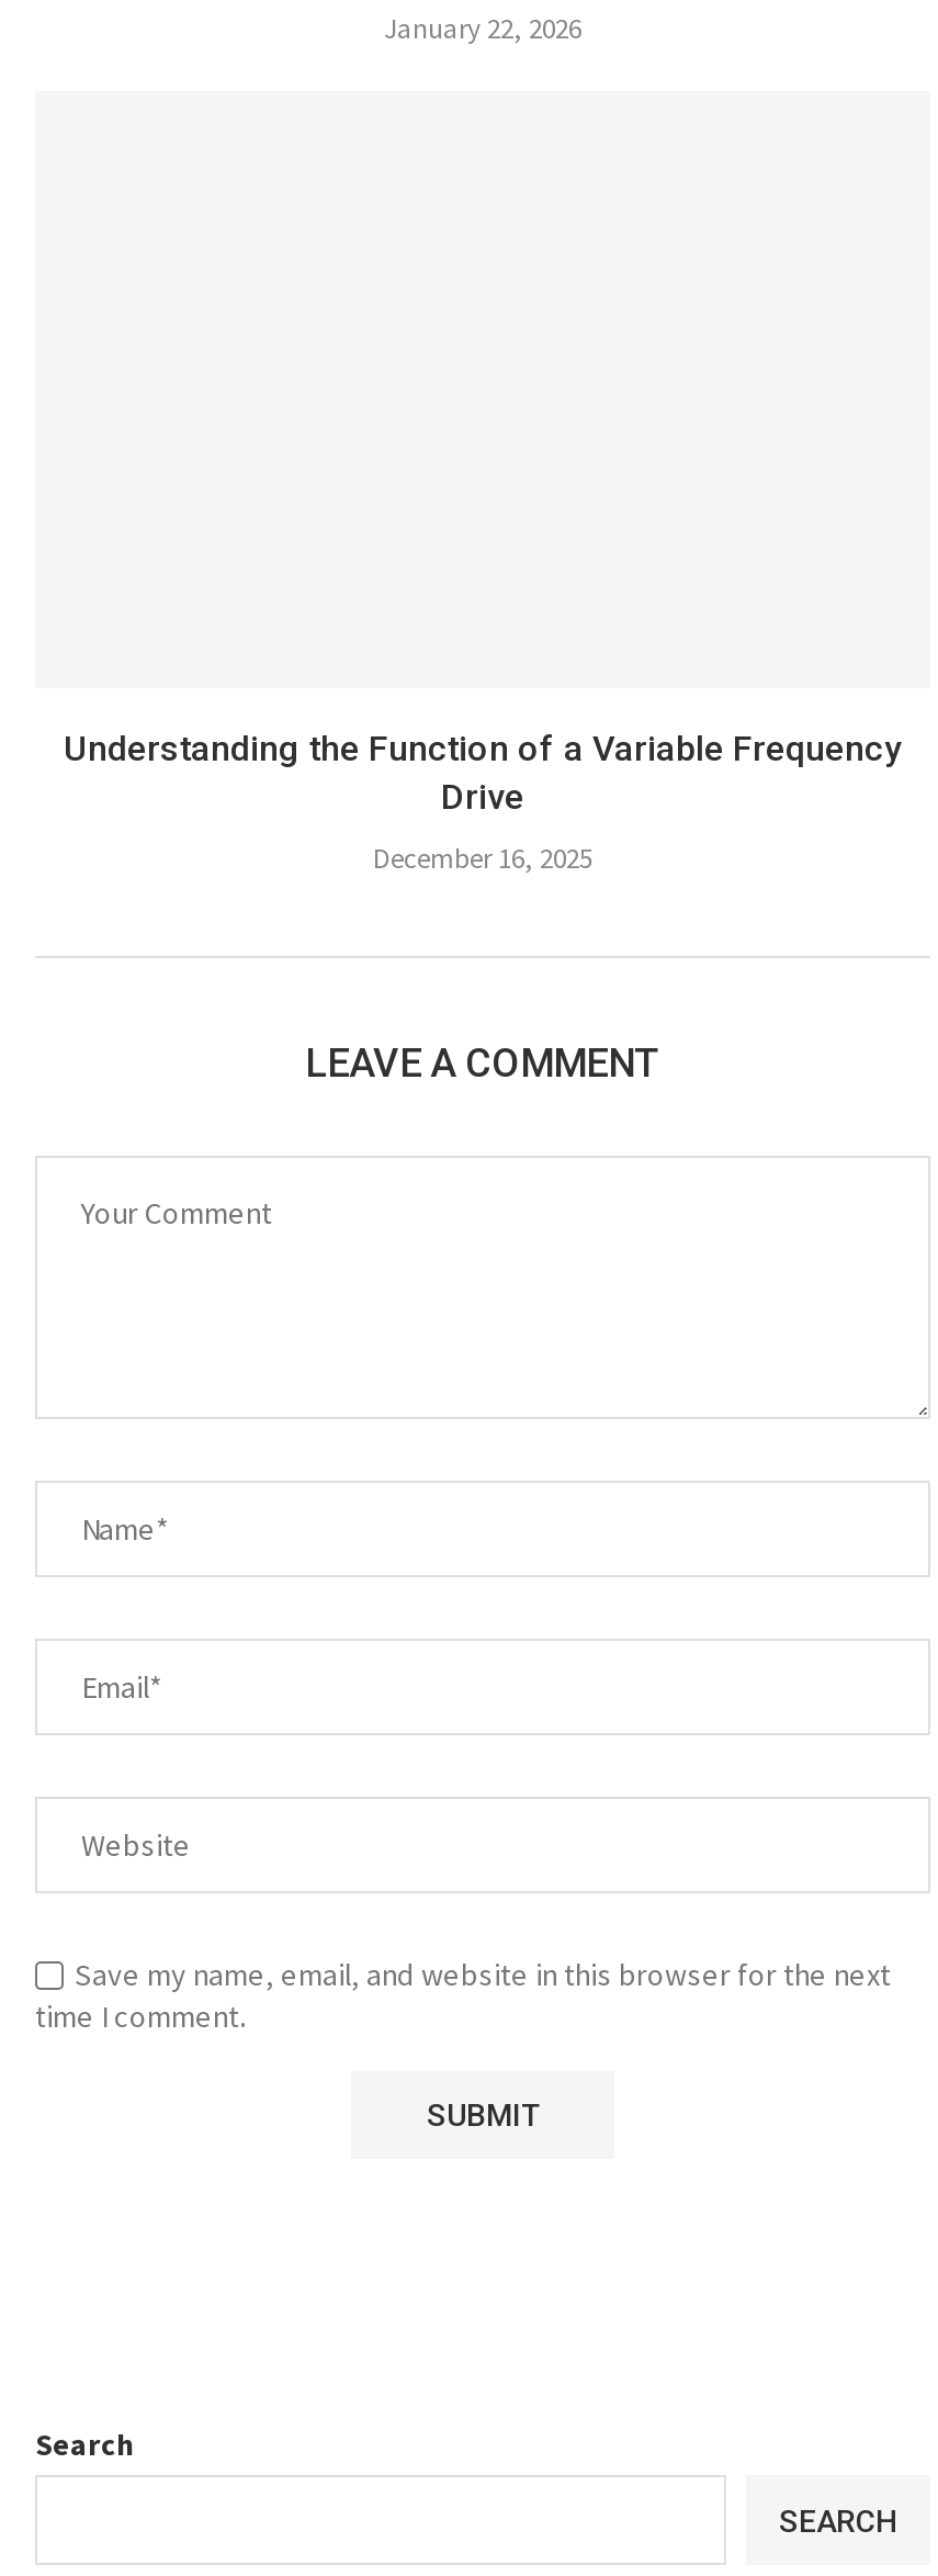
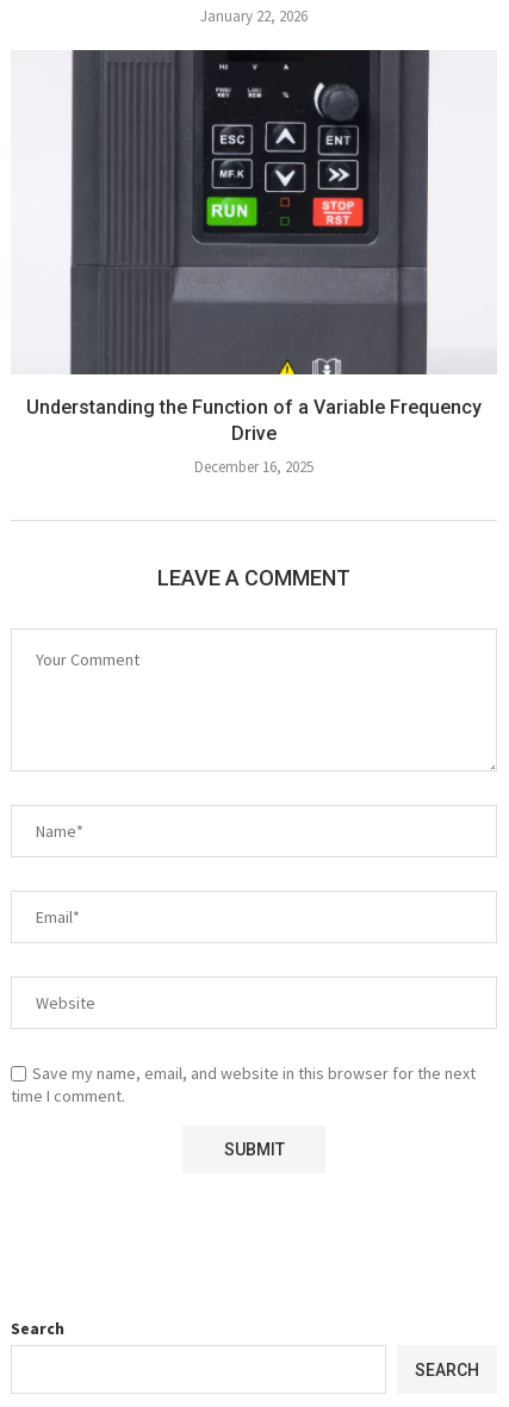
+ [image]
